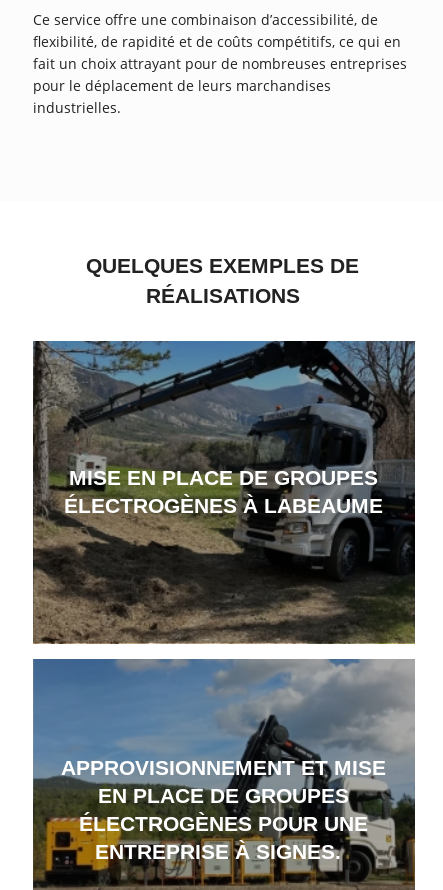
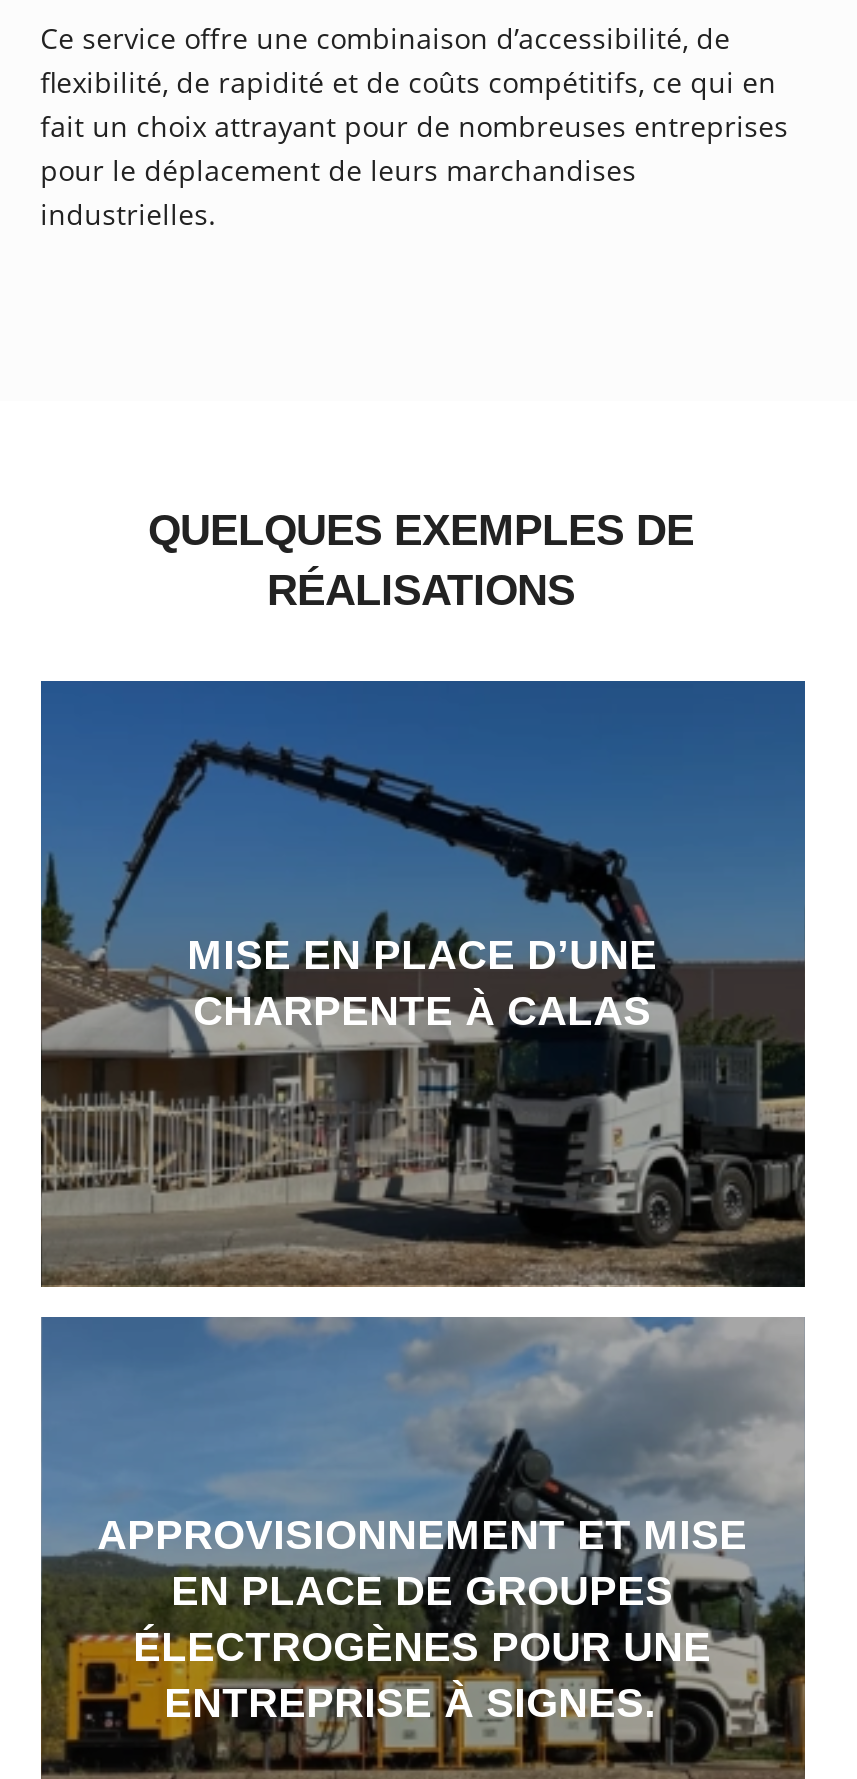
- [image]
- MISE EN PLACE DE GROUPES
- ÉLECTROGÈNES À LABEAUME
+ [image]
+ MISE EN PLACE D’UNE
+ CHARPENTE À CALAS
